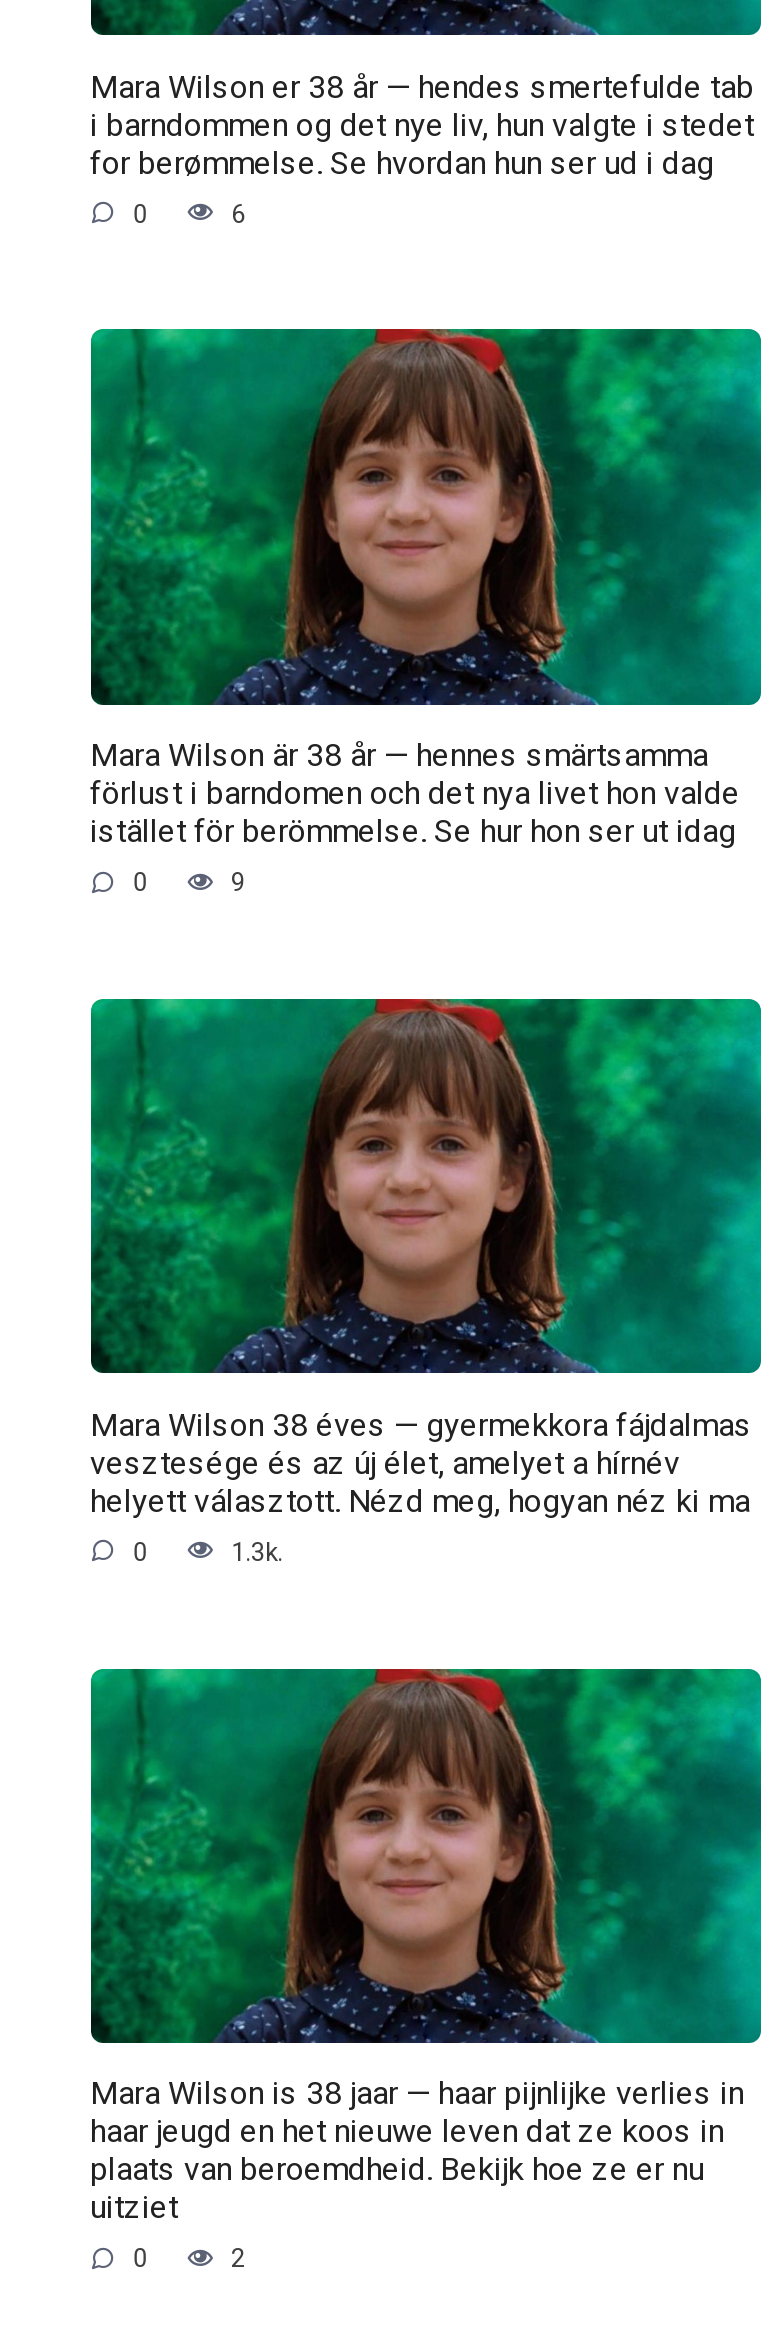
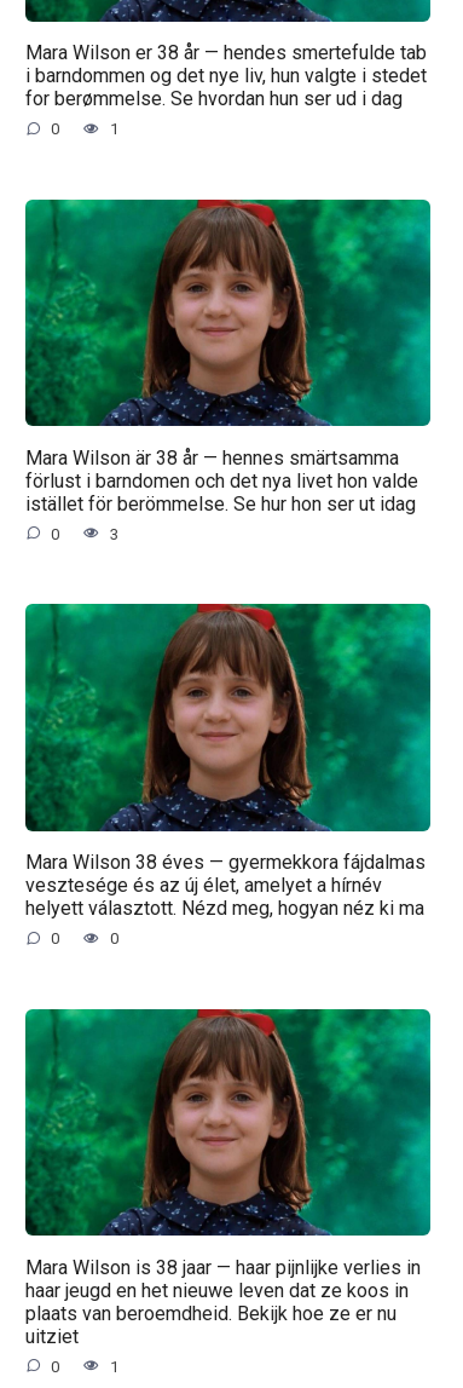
- 6
+ 1

- 9
+ 3

- 1.3k.
+ 0

- 2
+ 1
